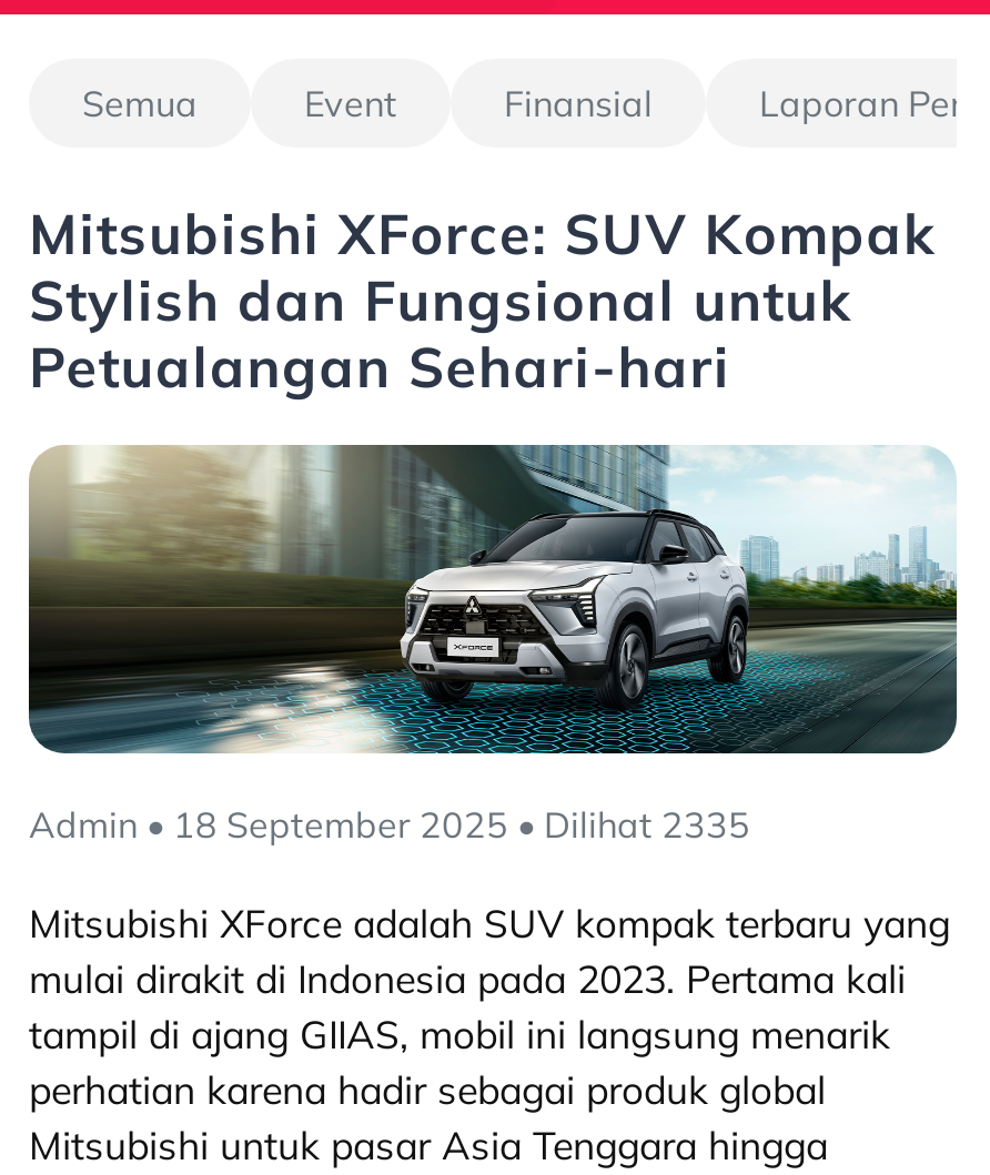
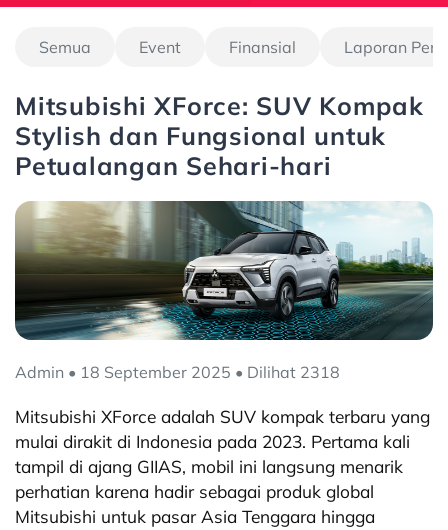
- Admin • 18 September 2025 • Dilihat 2335
+ Admin • 18 September 2025 • Dilihat 2318
